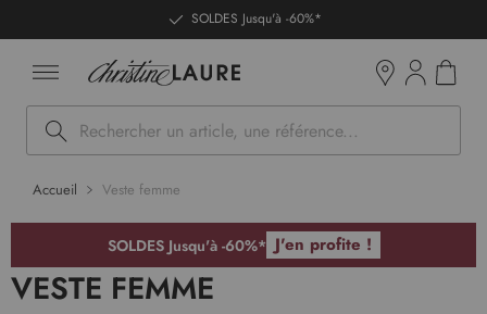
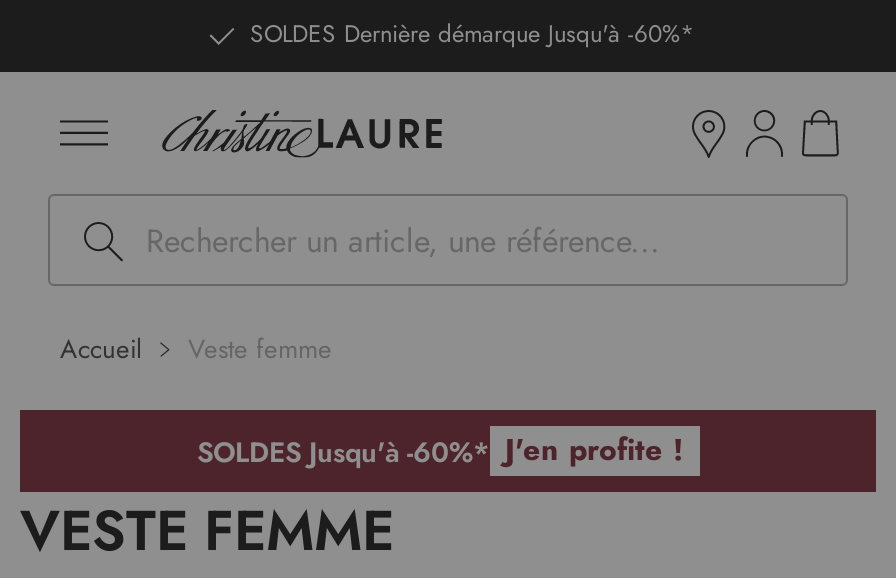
- SOLDES Jusqu'à -60%*
+ SOLDES Dernière démarque Jusqu'à -60%*
